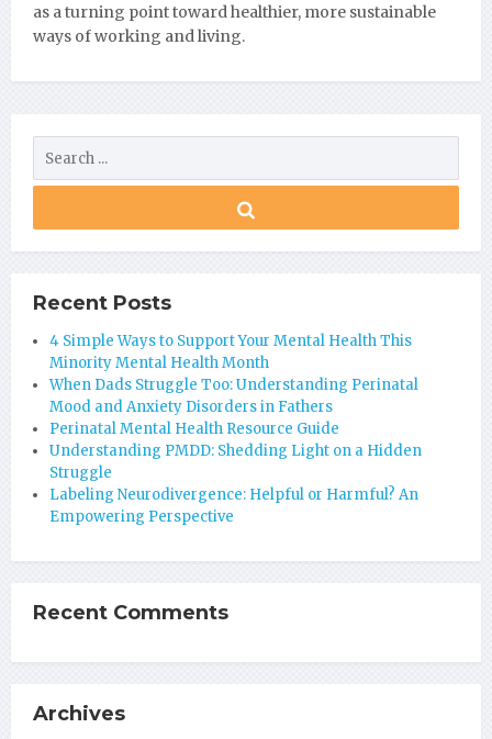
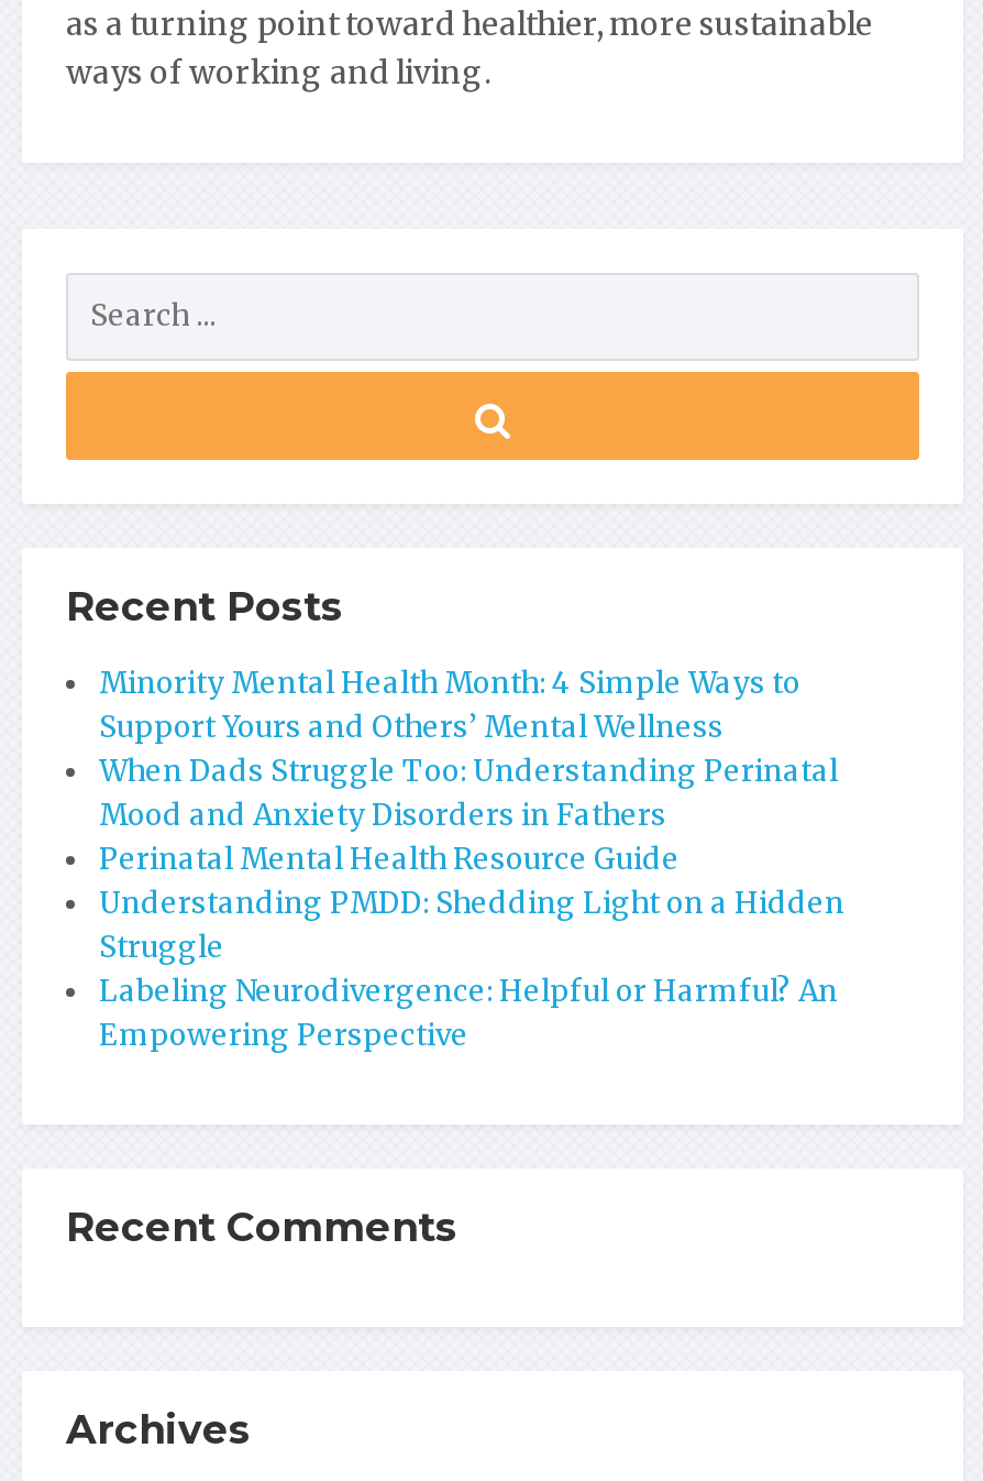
- 4 Simple Ways to Support Your Mental Health This
- Minority Mental Health Month
+ Minority Mental Health Month: 4 Simple Ways to
+ Support Yours and Others’ Mental Wellness
